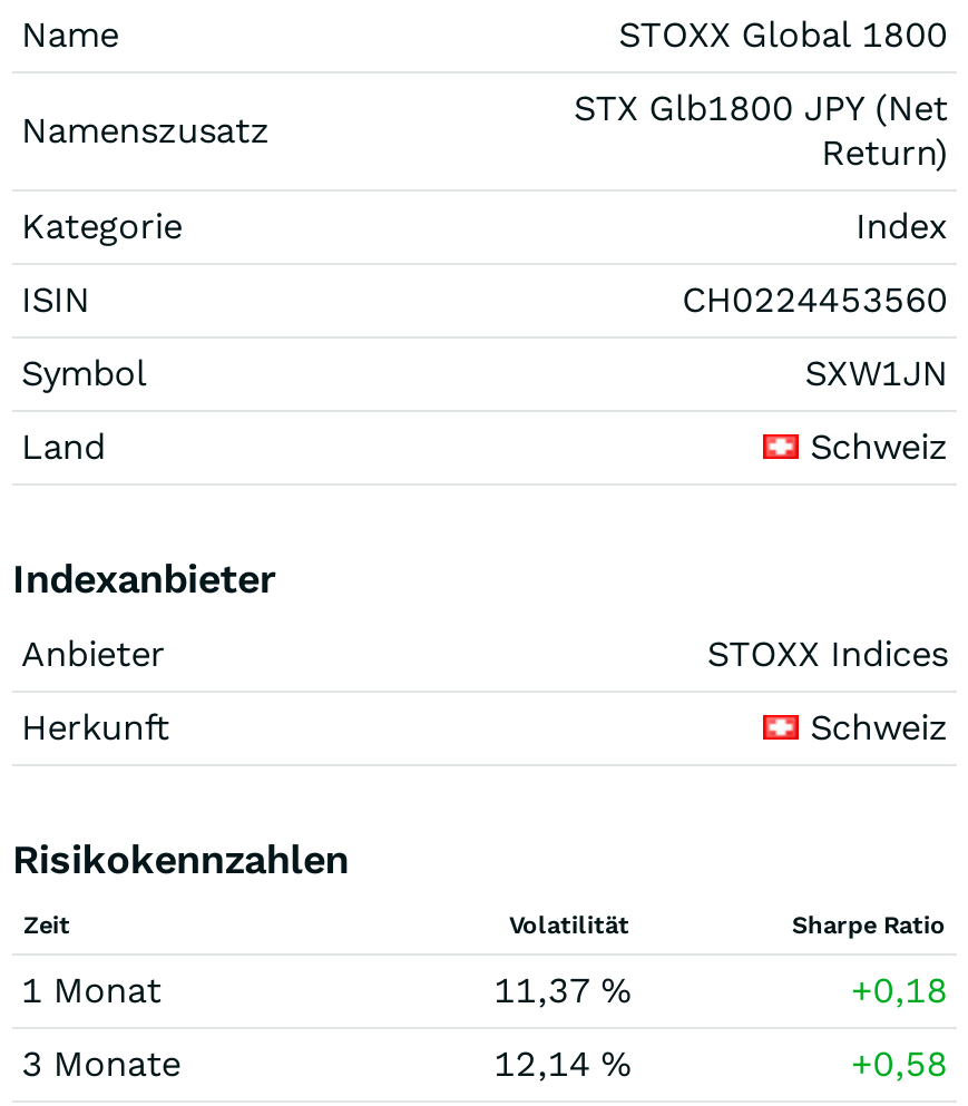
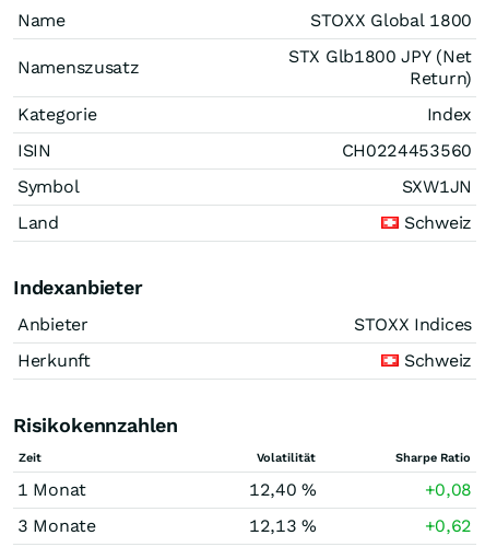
- 11,37 %
+ 12,40 %

- +0,18
+ +0,08

- 12,14 %
+ 12,13 %

- +0,58
+ +0,62
